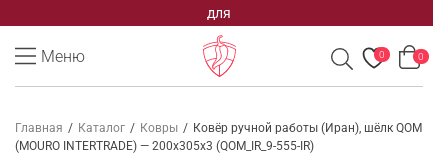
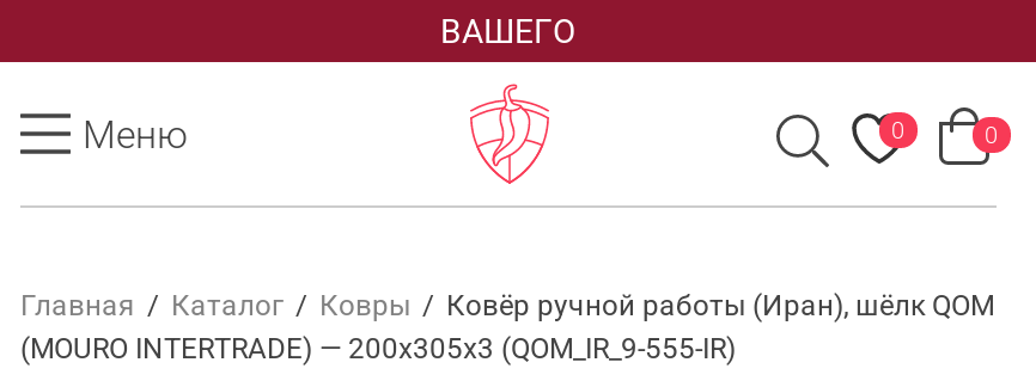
- для
+ ВАШЕГО
